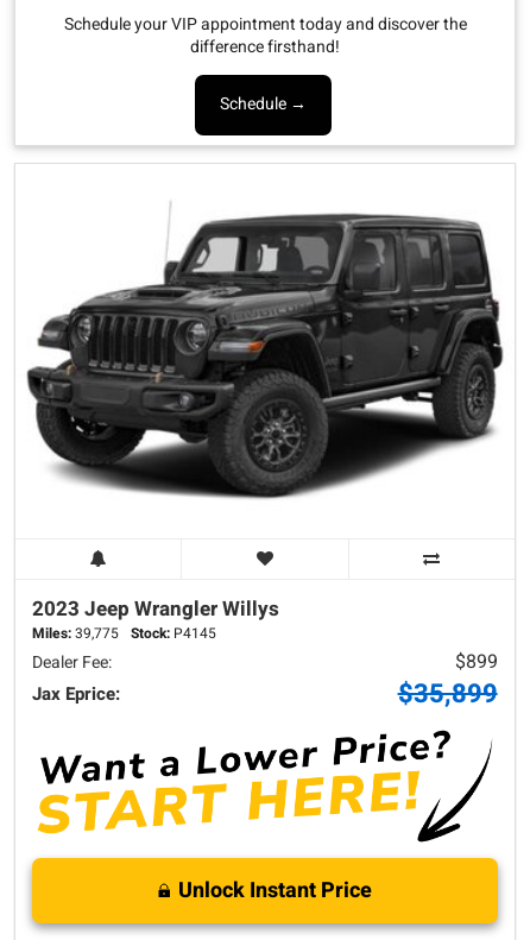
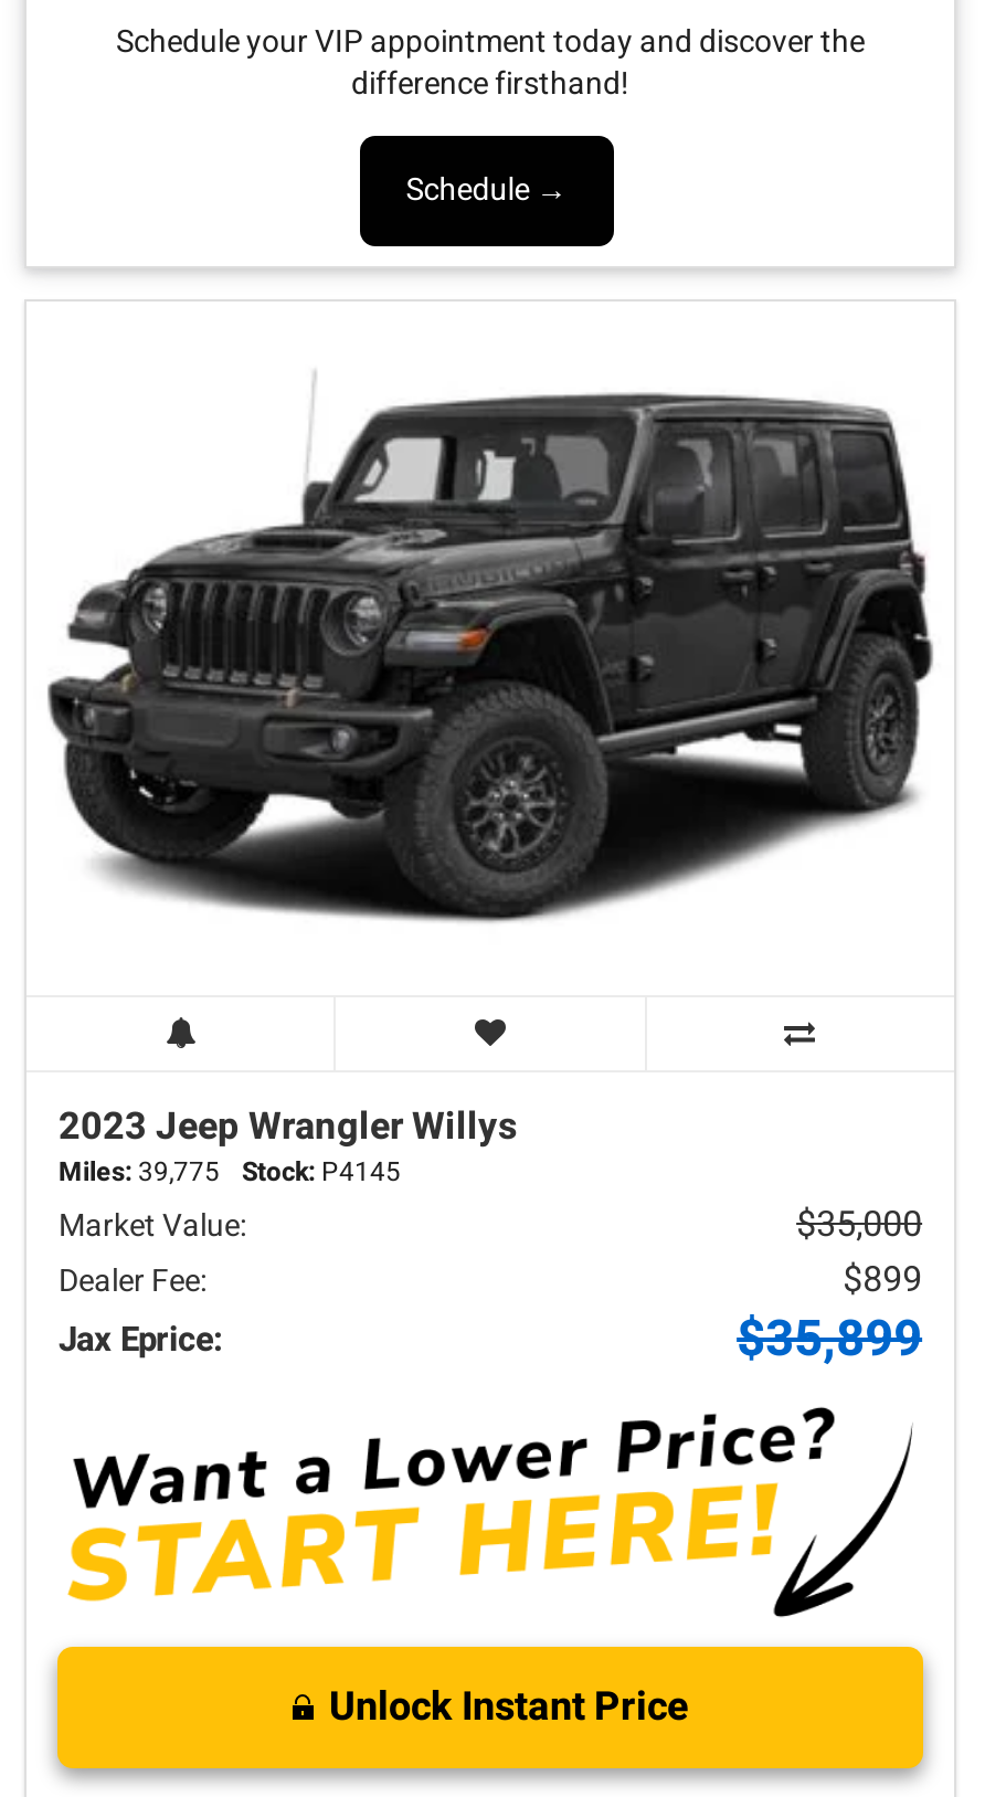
+ Market Value:
+ $35,000
